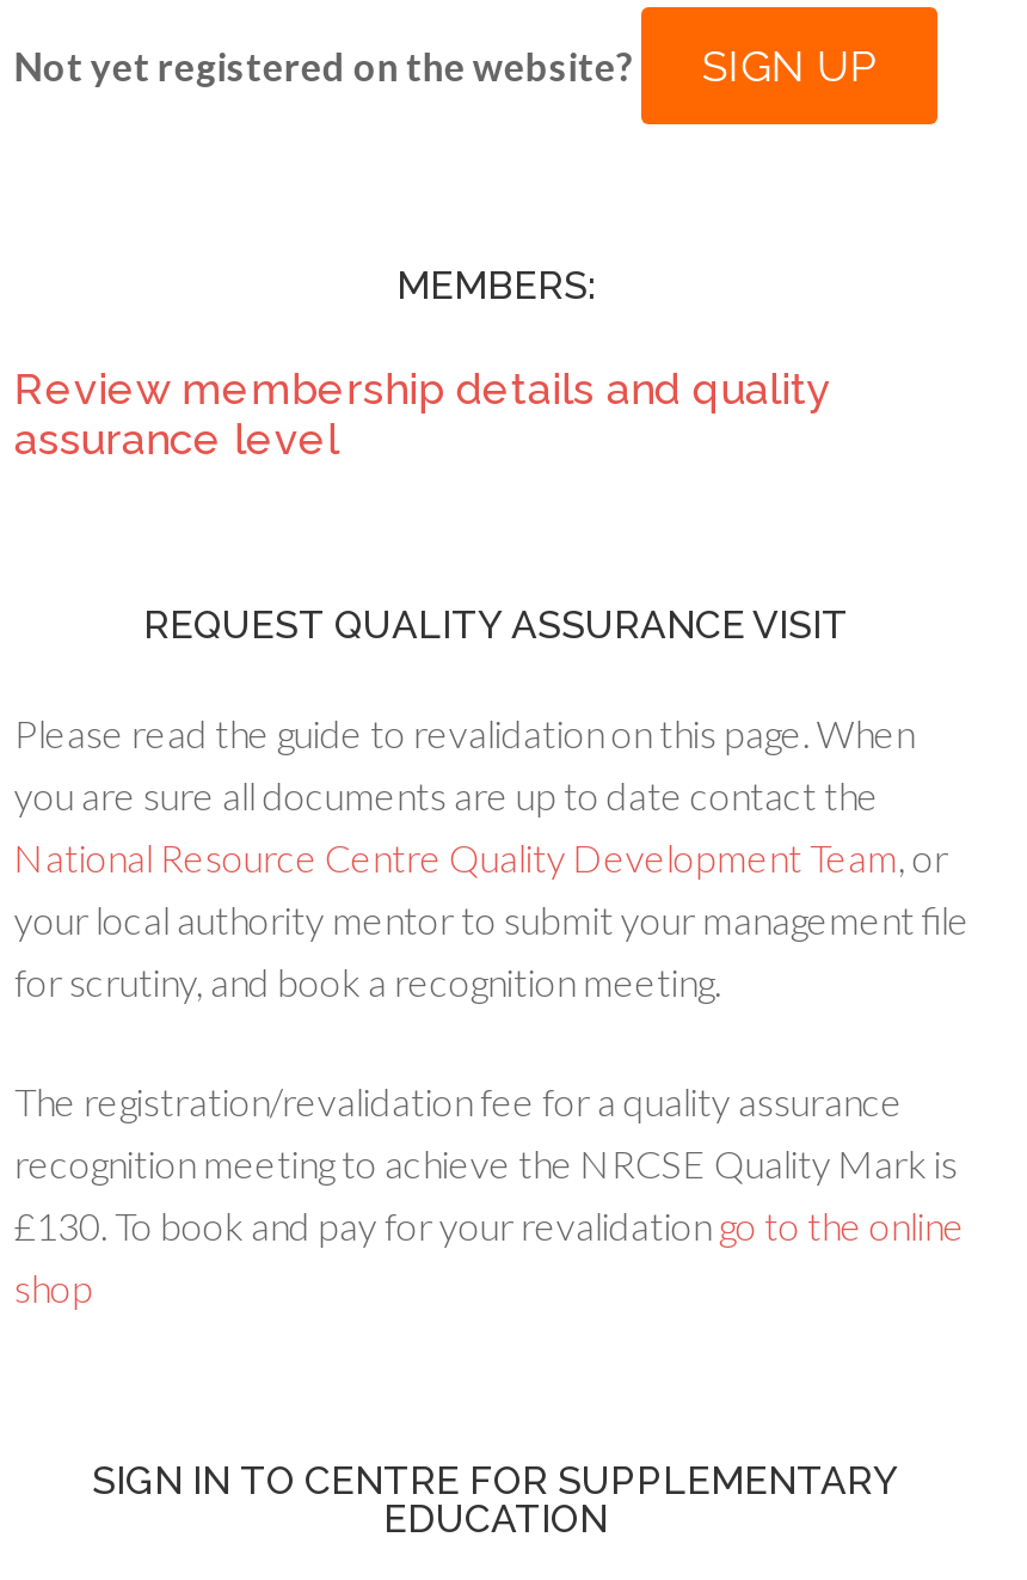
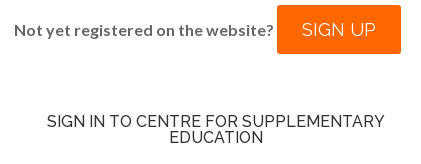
- MEMBERS:
- Review membership details and quality
- assurance level

- REQUEST QUALITY ASSURANCE VISIT
- Please read the guide to revalidation on this page. When
- you are sure all documents are up to date contact the
- National Resource Centre Quality Development Team, or
- your local authority mentor to submit your management file
- for scrutiny, and book a recognition meeting.
- The registration/revalidation fee for a quality assurance
- recognition meeting to achieve the NRCSE Quality Mark is
- £130. To book and pay for your revalidation go to the online
- shop
